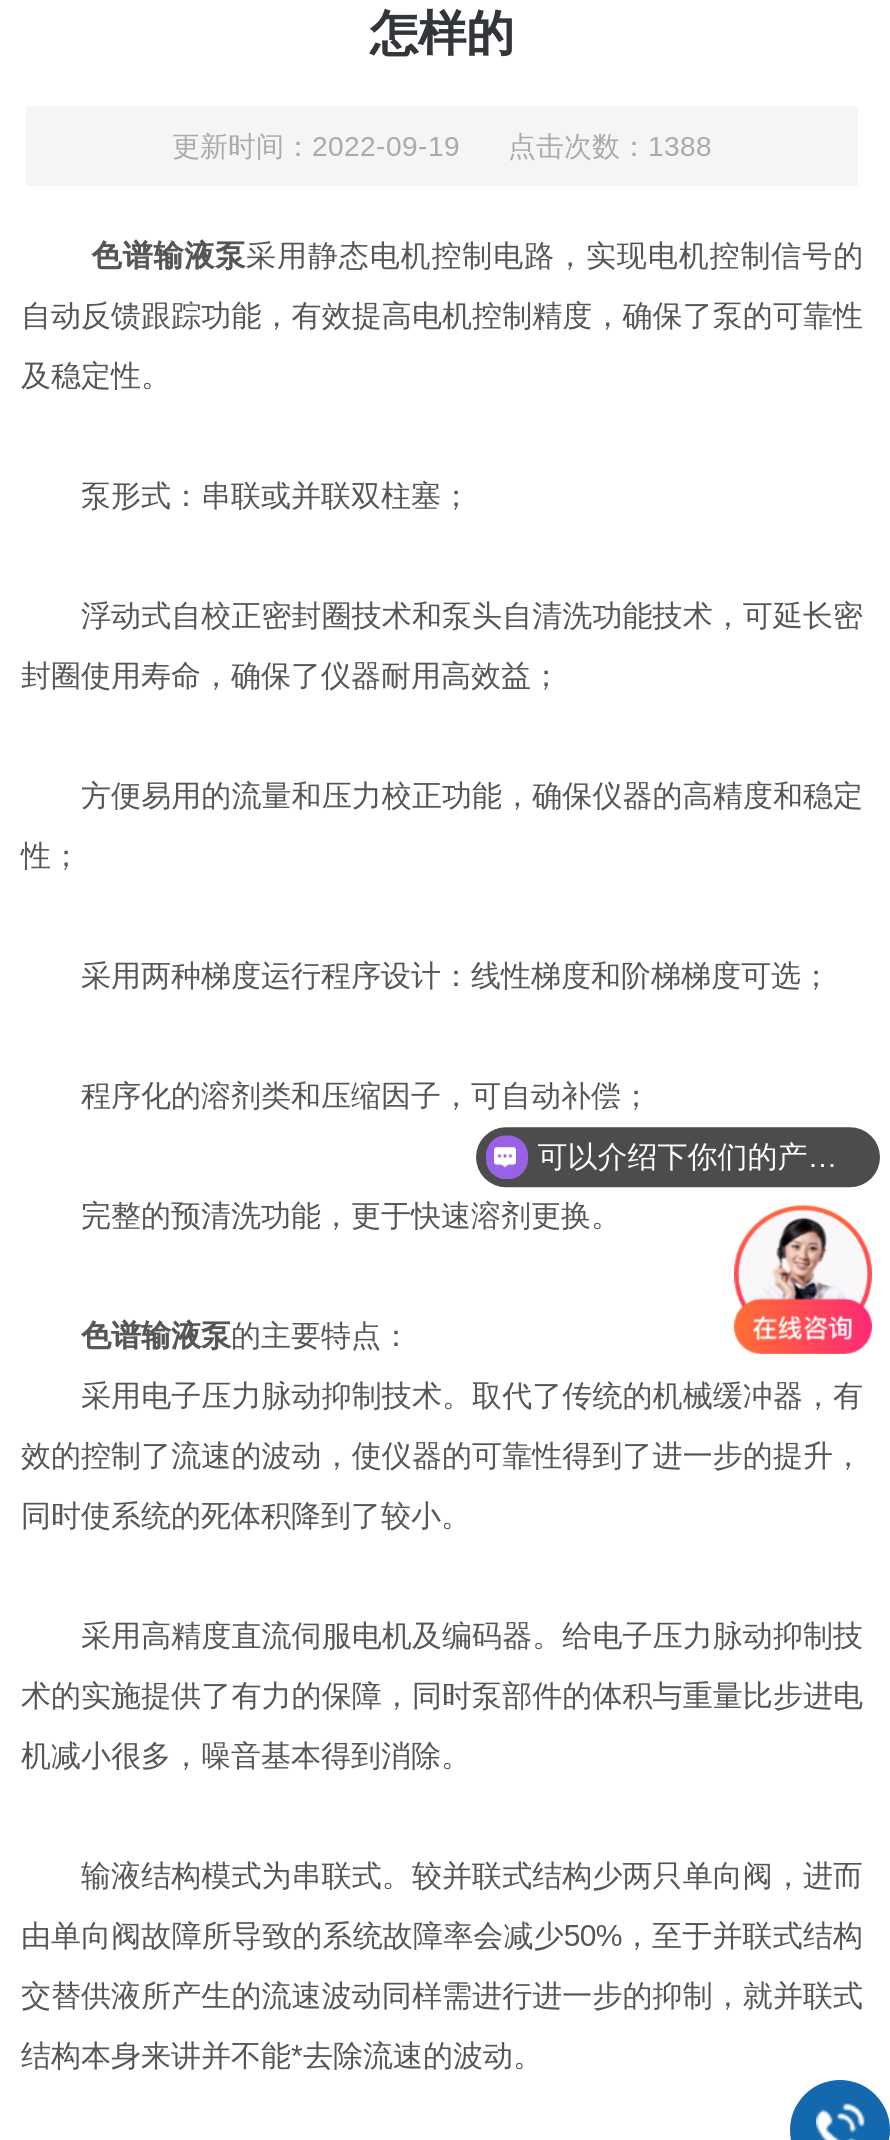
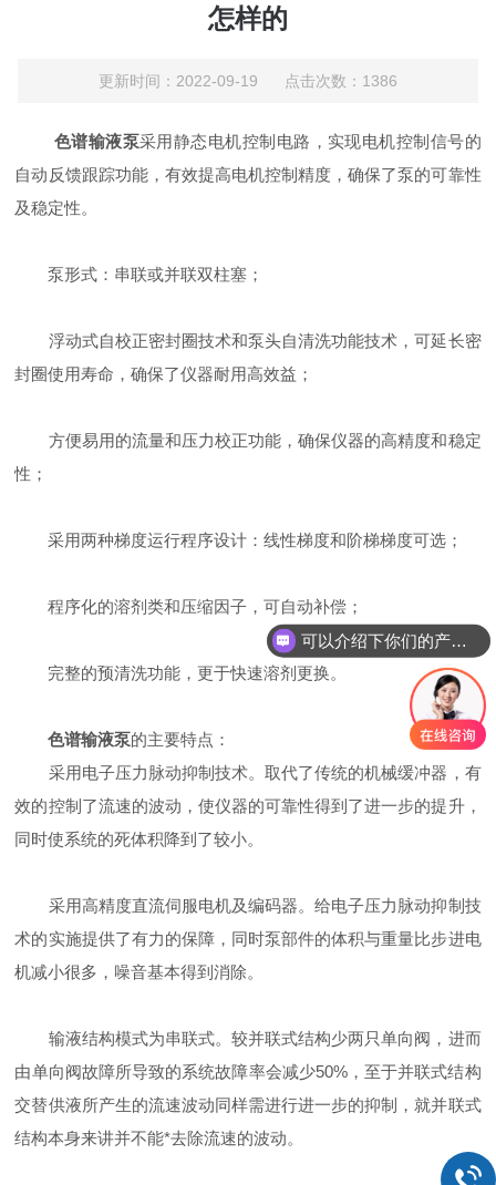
- 更新时间：2022-09-19 点击次数：1388
+ 更新时间：2022-09-19 点击次数：1386
